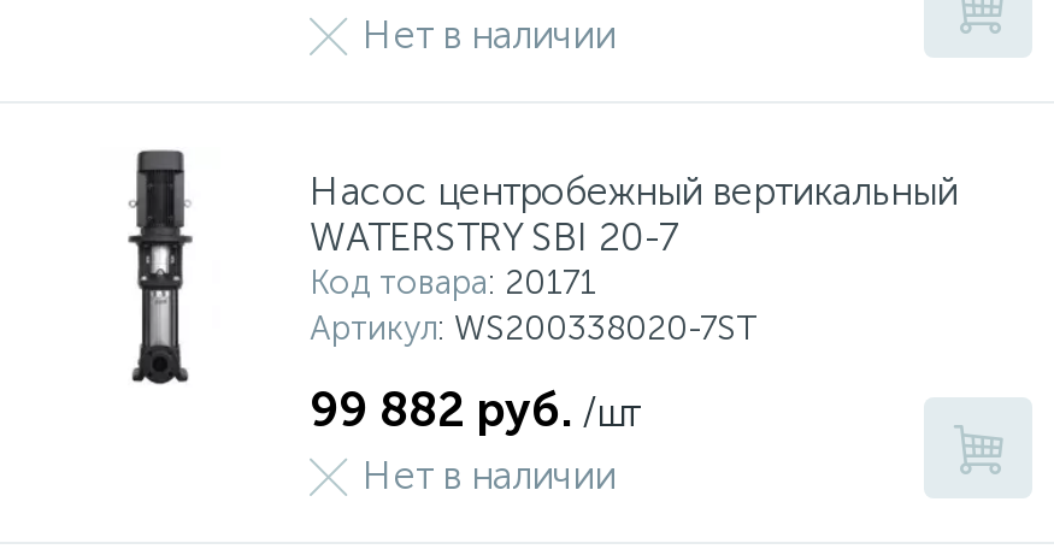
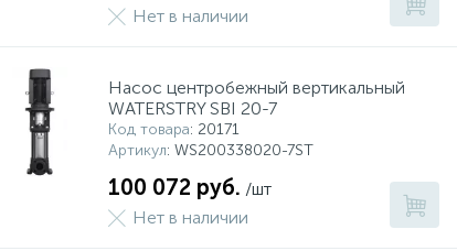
- 99 882 руб. /шт
+ 100 072 руб. /шт
